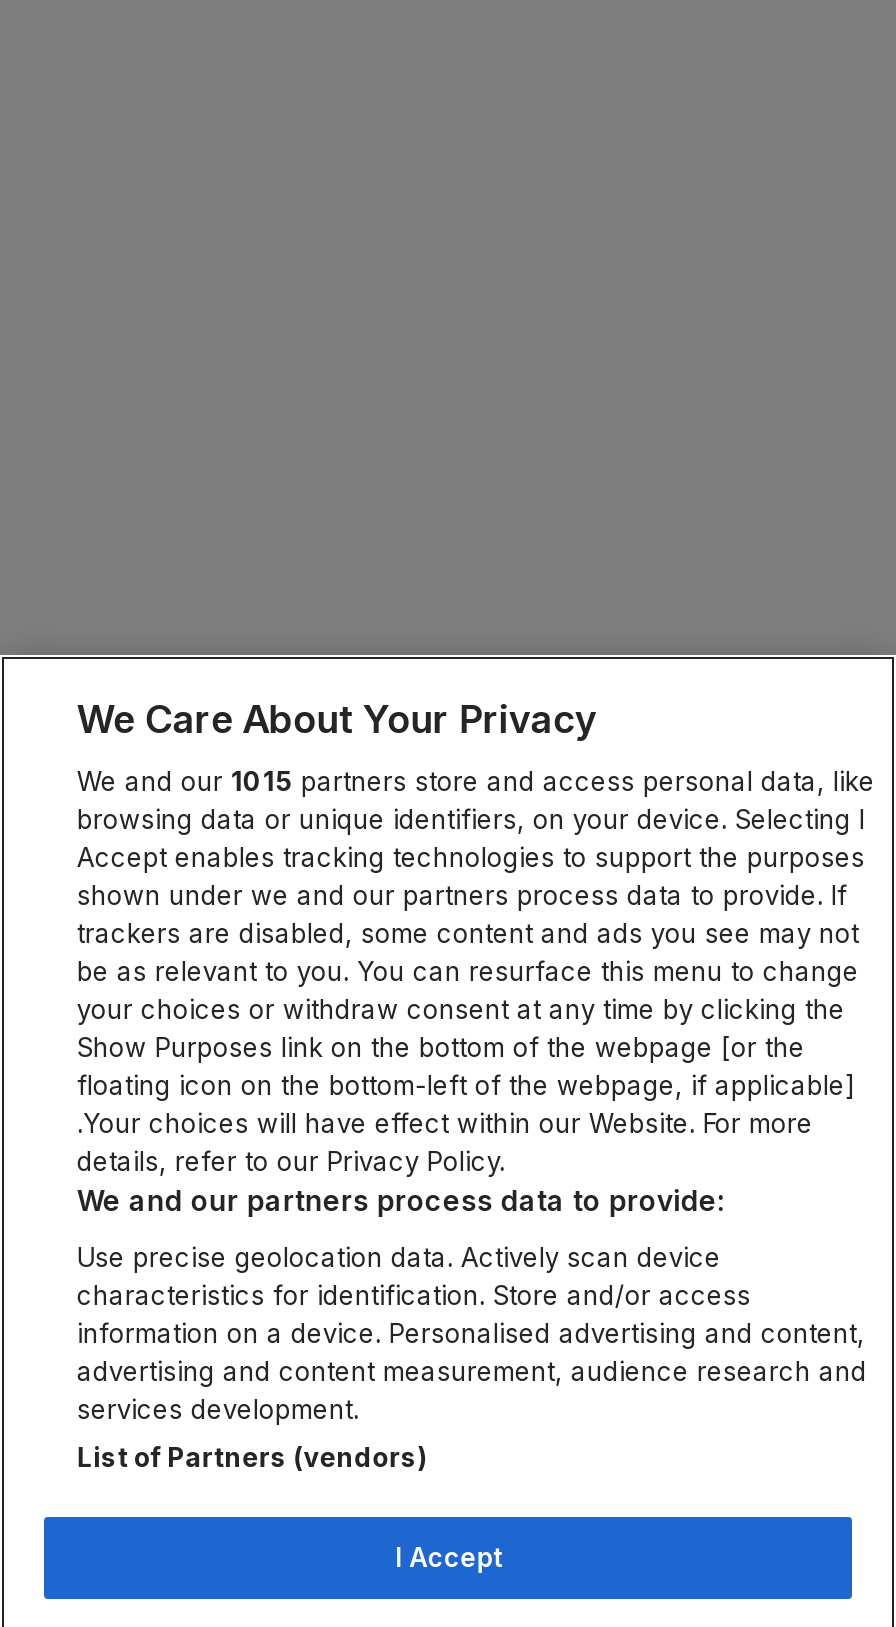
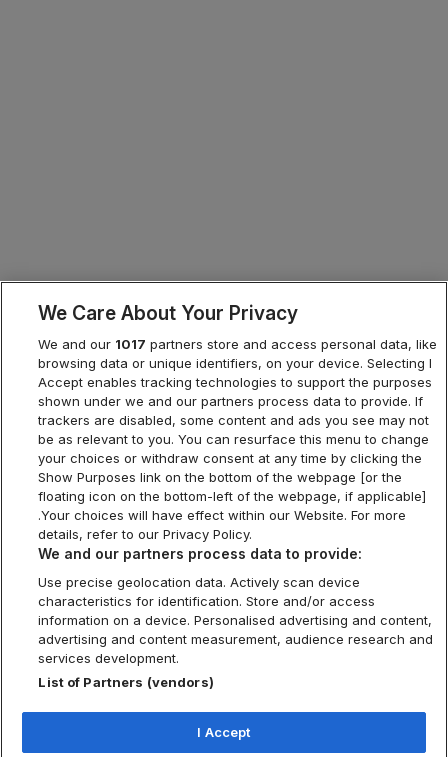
- We and our 1015 partners store and access personal data, like
+ We and our 1017 partners store and access personal data, like
